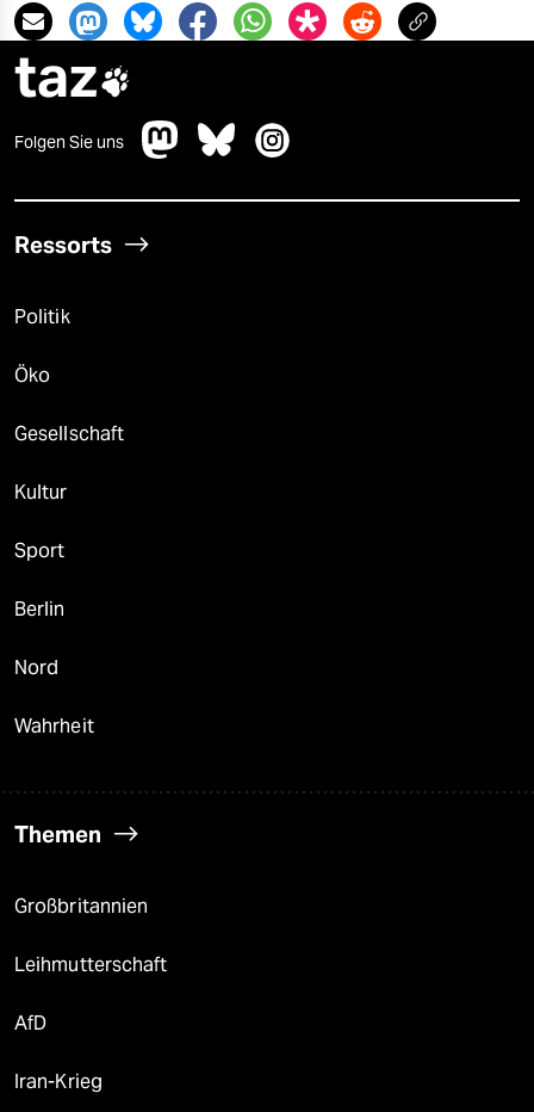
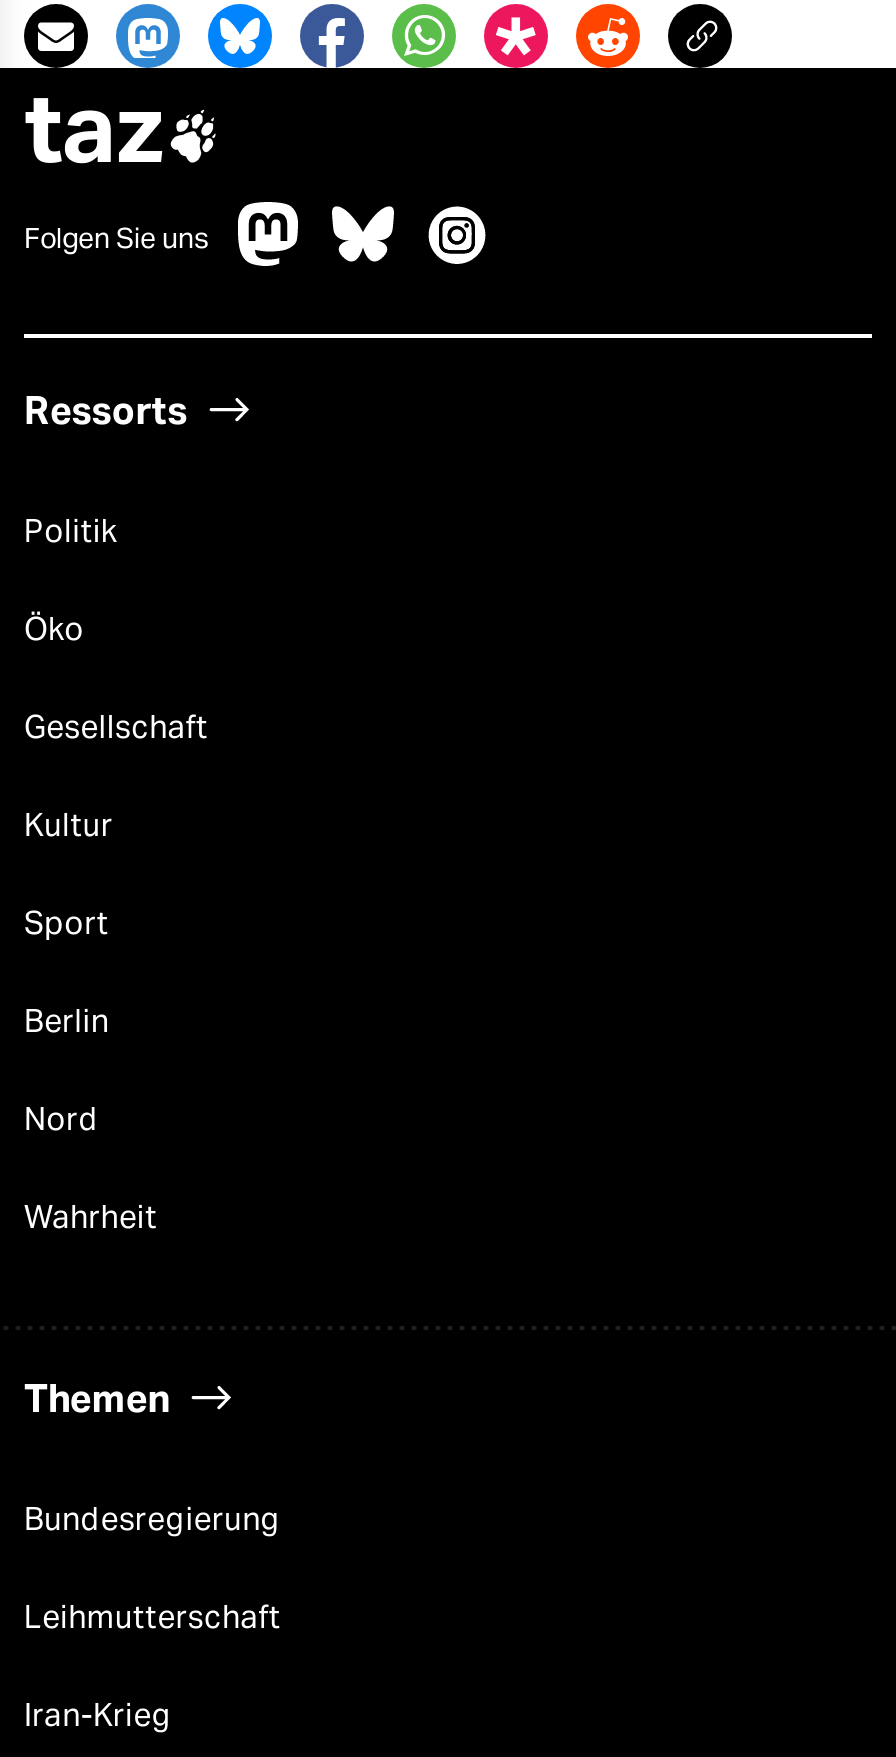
- Großbritannien
+ Bundesregierung

- AfD
